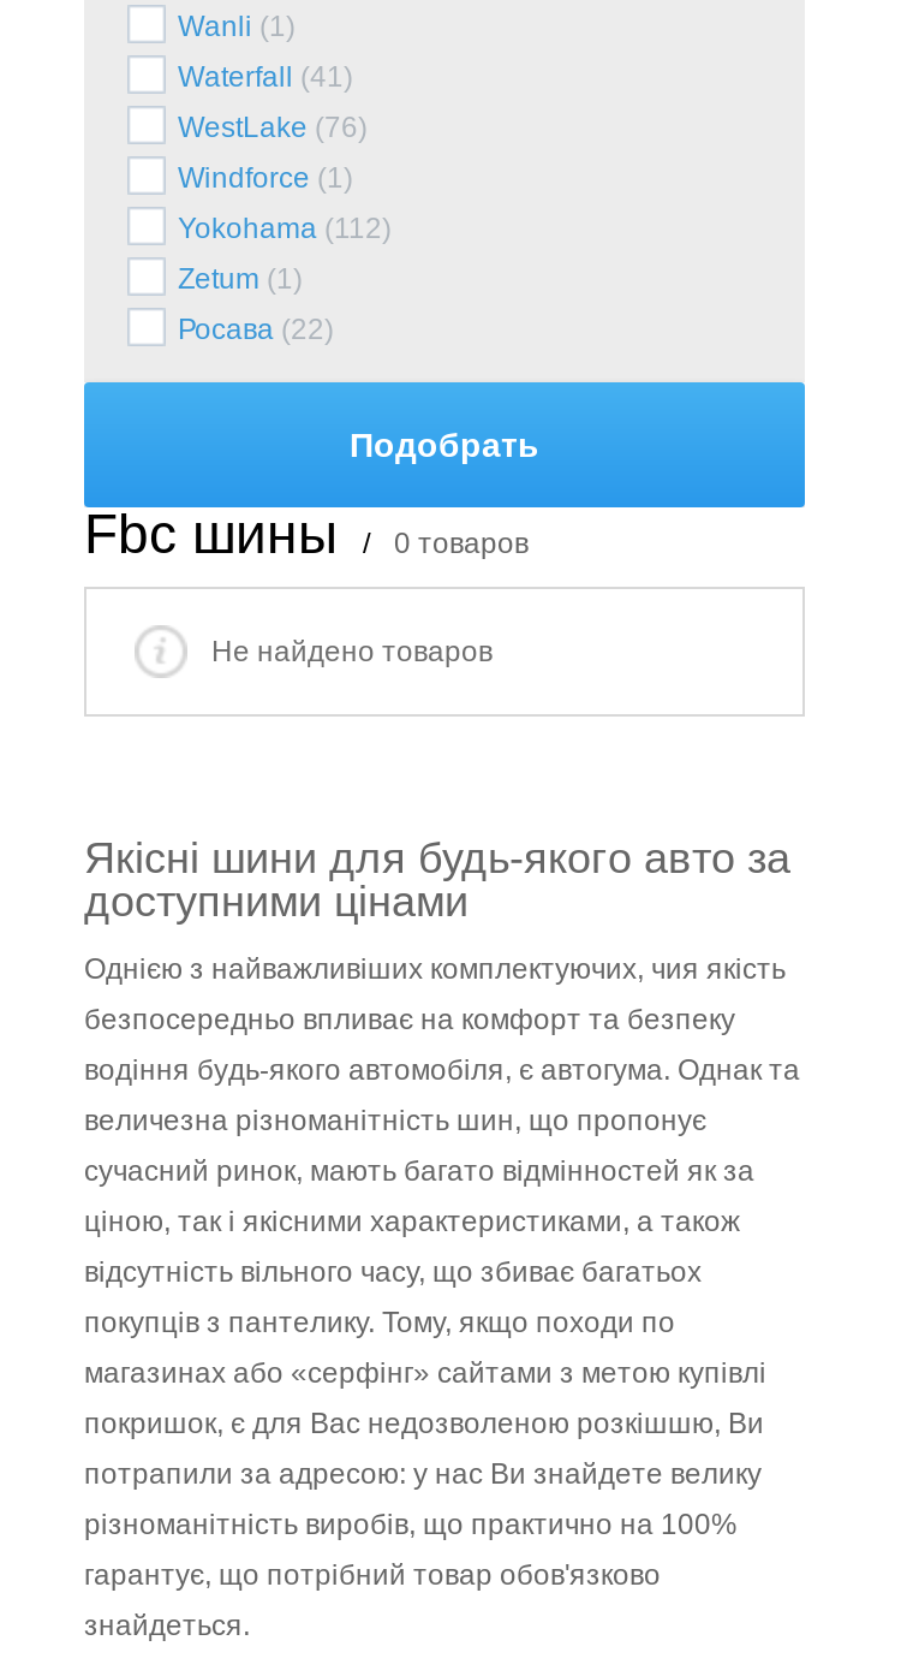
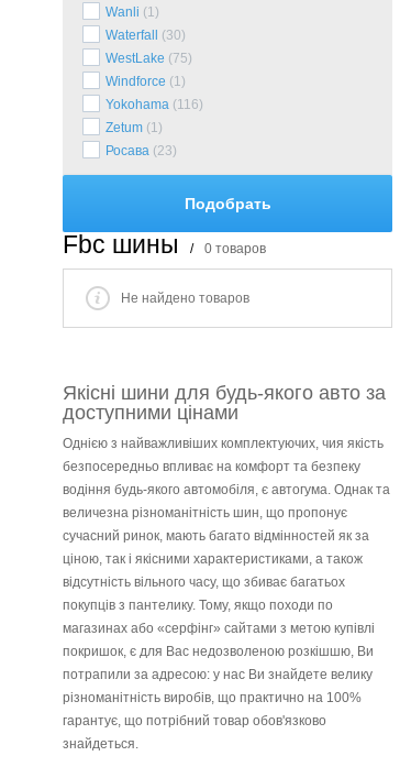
- Waterfall (41)
+ Waterfall (30)

- WestLake (76)
+ WestLake (75)

- Yokohama (112)
+ Yokohama (116)

- Росава (22)
+ Росава (23)
